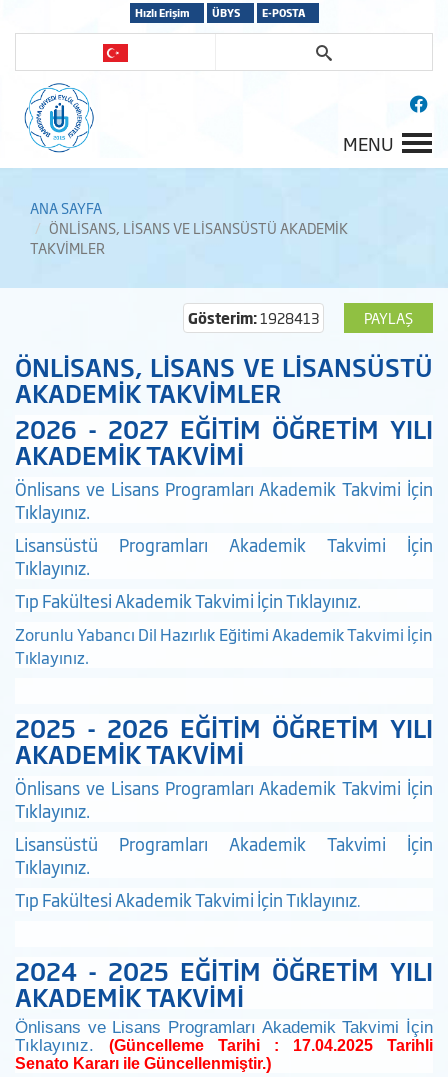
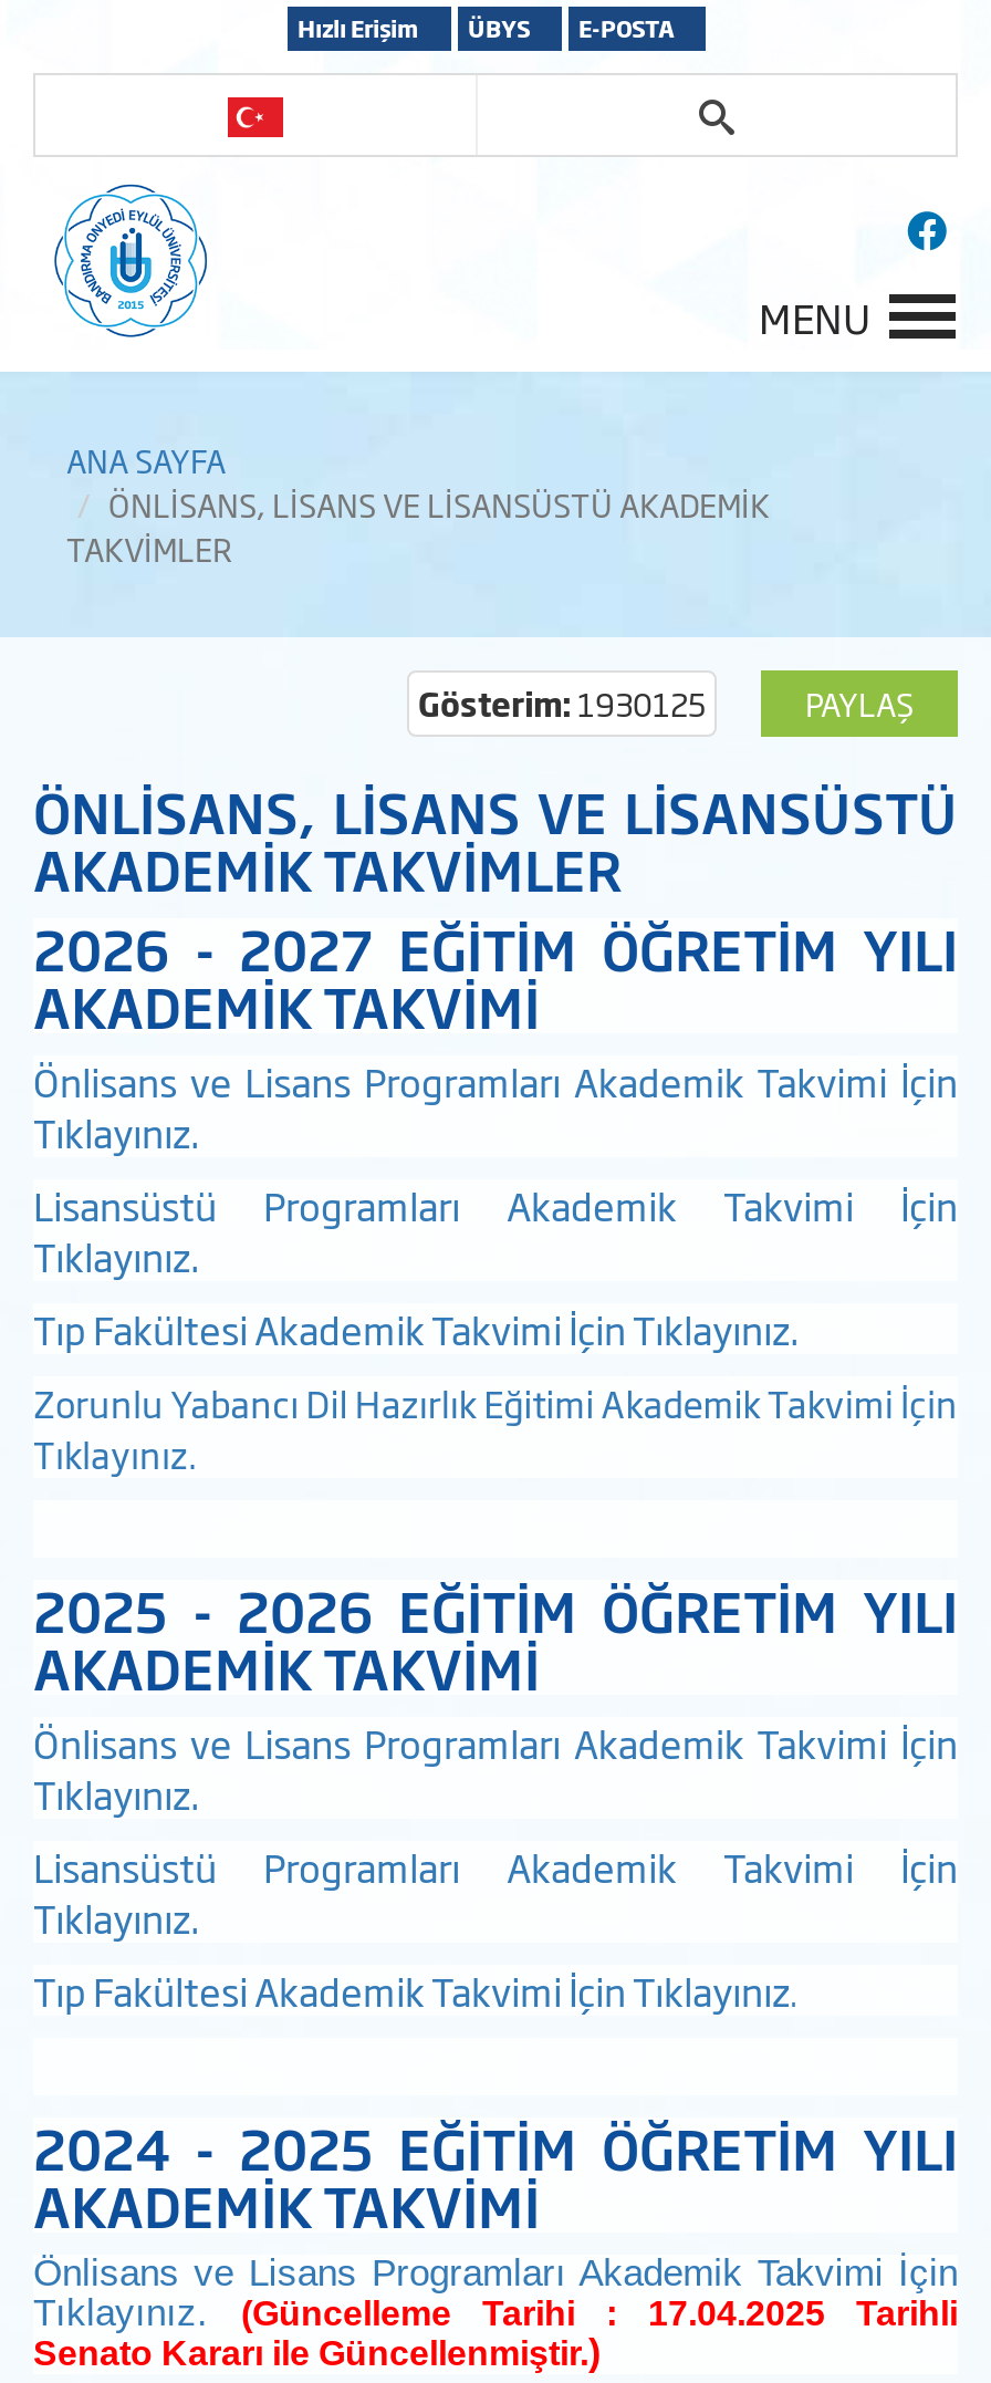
- Gösterim: 1928413
+ Gösterim: 1930125
